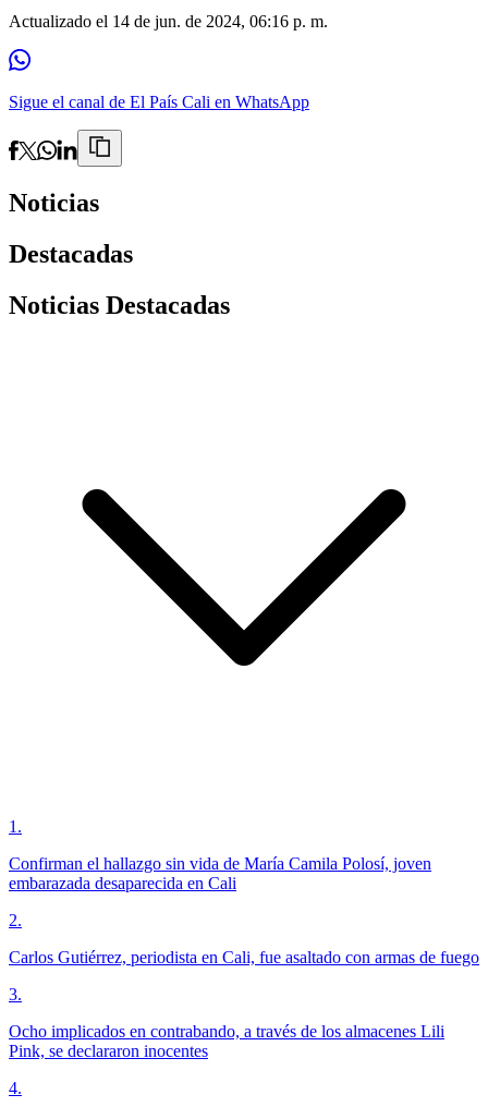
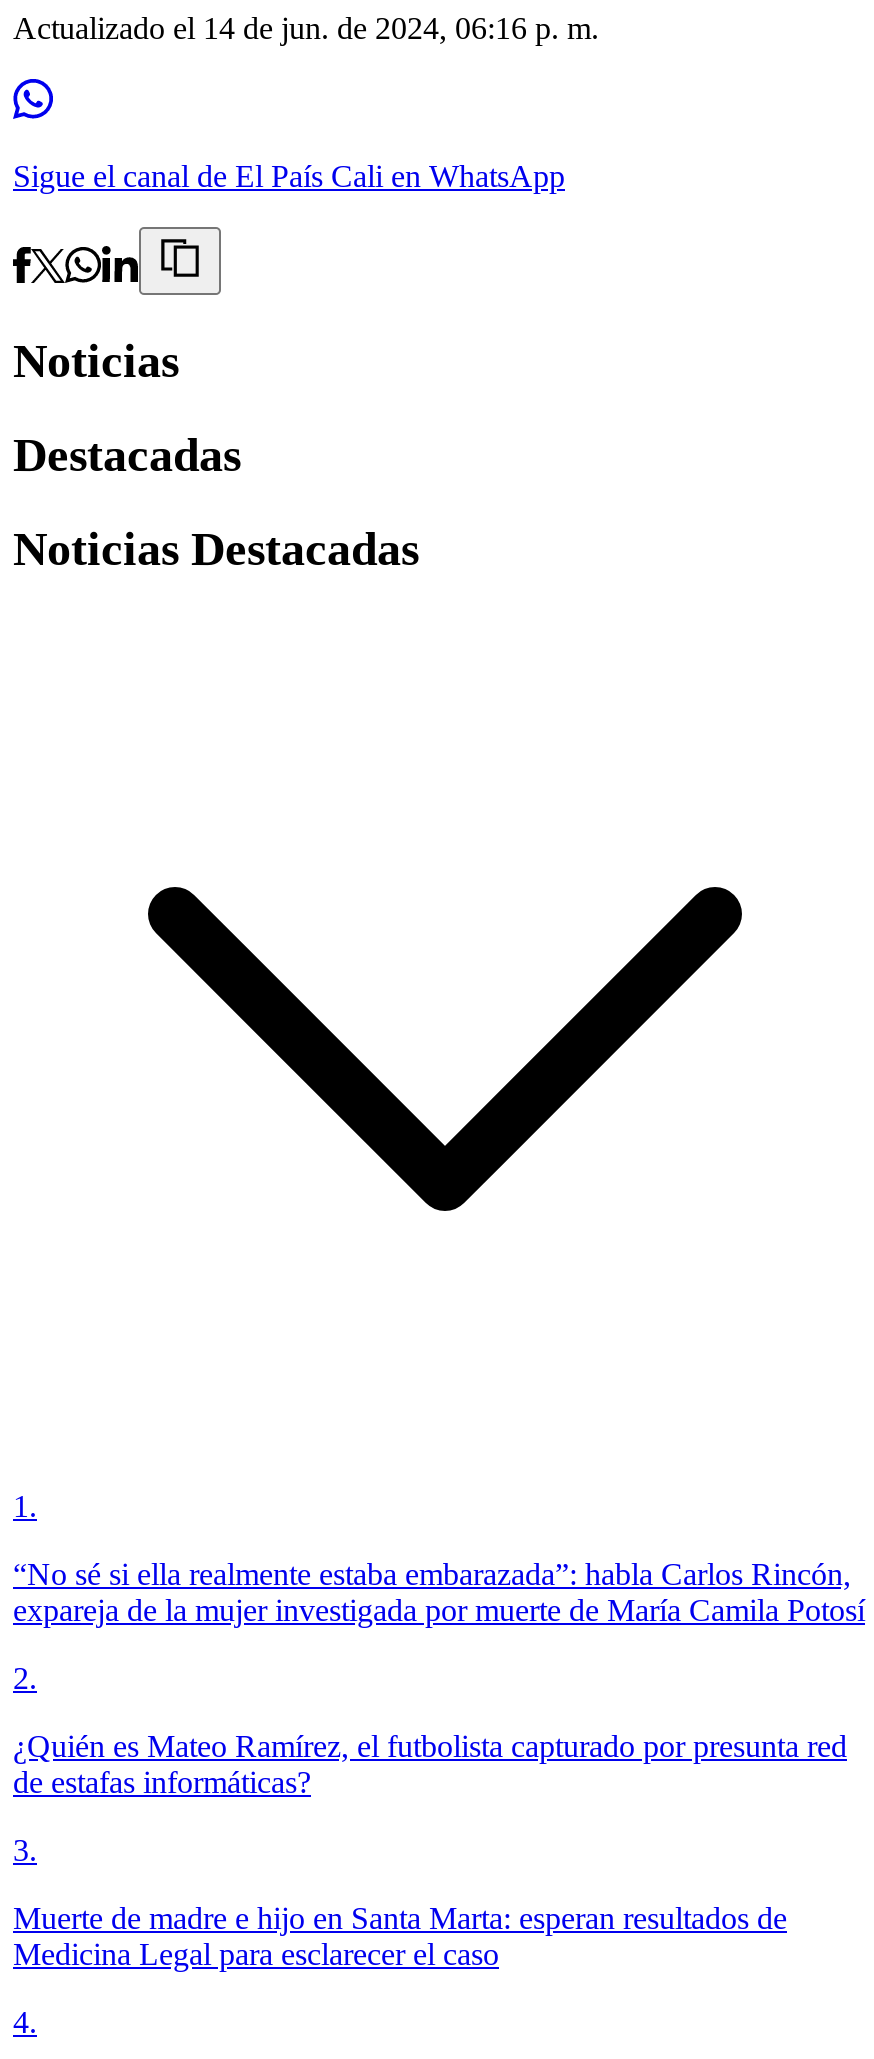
- Confirman el hallazgo sin vida de María Camila Polosí, joven
- embarazada desaparecida en Cali
+ “No sé si ella realmente estaba embarazada”: habla Carlos Rincón,
+ expareja de la mujer investigada por muerte de María Camila Potosí

- Carlos Gutiérrez, periodista en Cali, fue asaltado con armas de fuego
+ ¿Quién es Mateo Ramírez, el futbolista capturado por presunta red
+ de estafas informáticas?

- Ocho implicados en contrabando, a través de los almacenes Lili
- Pink, se declararon inocentes
+ Muerte de madre e hijo en Santa Marta: esperan resultados de
+ Medicina Legal para esclarecer el caso
